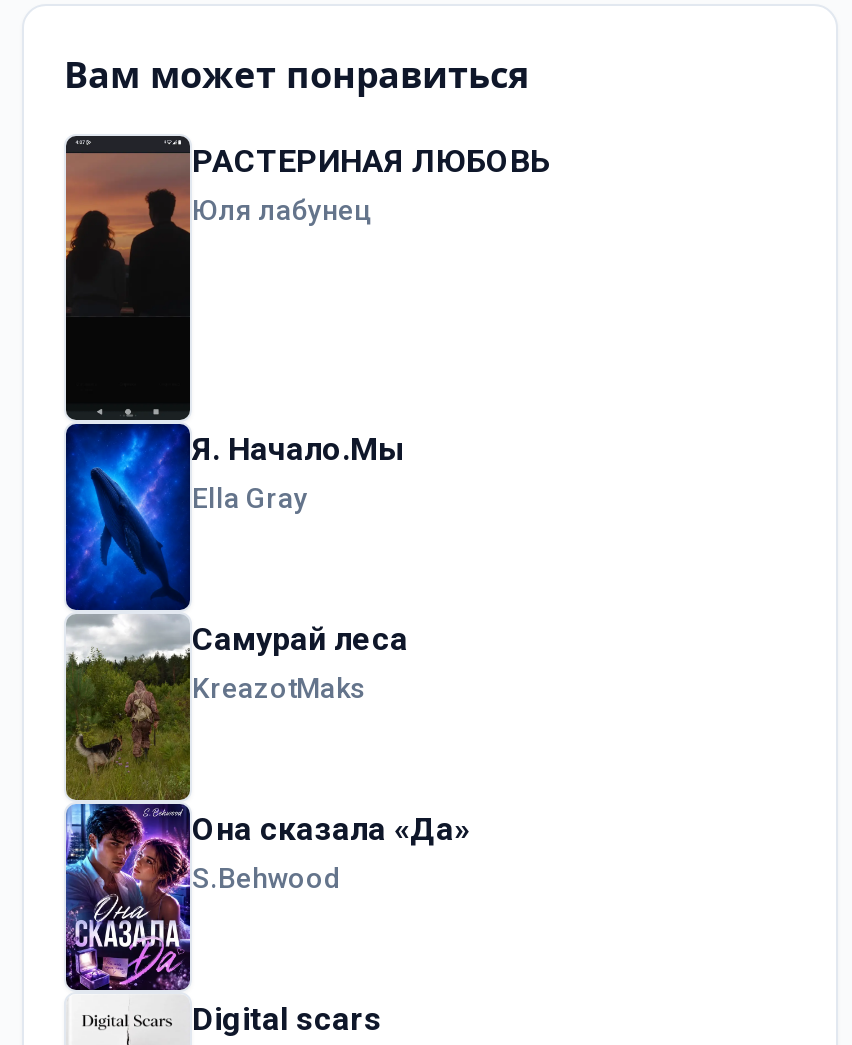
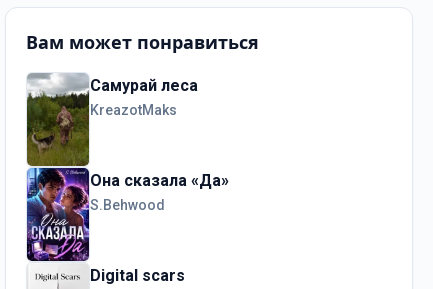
- [image]
- РАСТЕРИНАЯ ЛЮБОВЬ
- Юля лабунец

- Я. Начало.Мы
- Ella Gray
